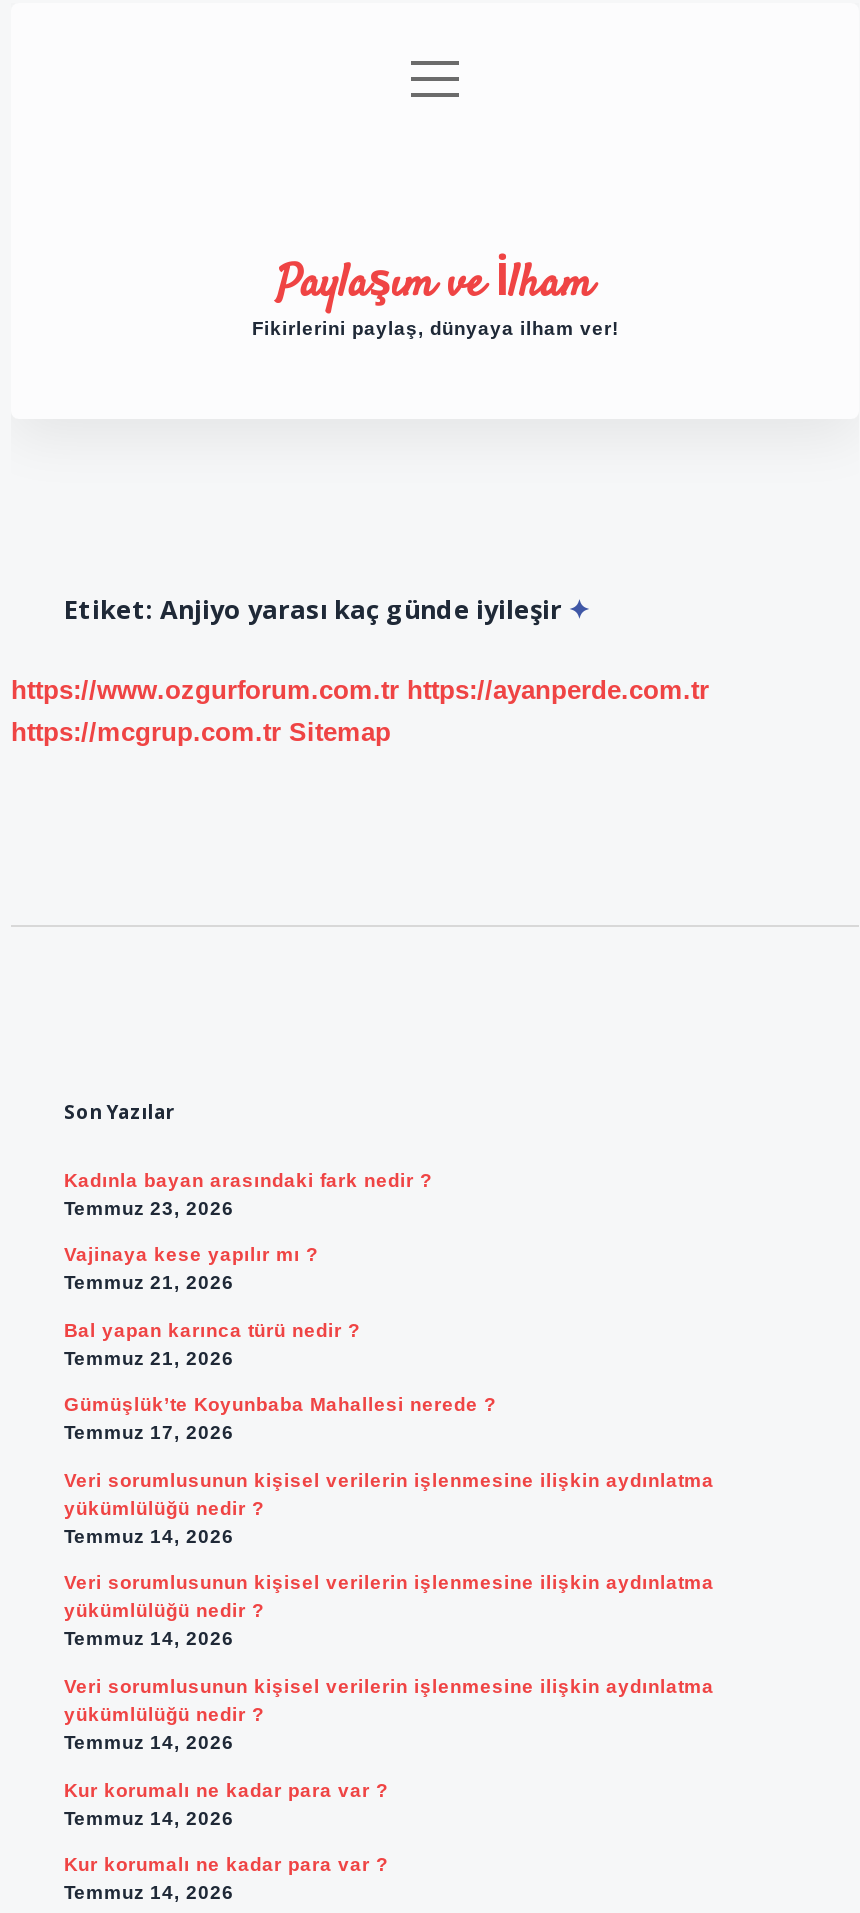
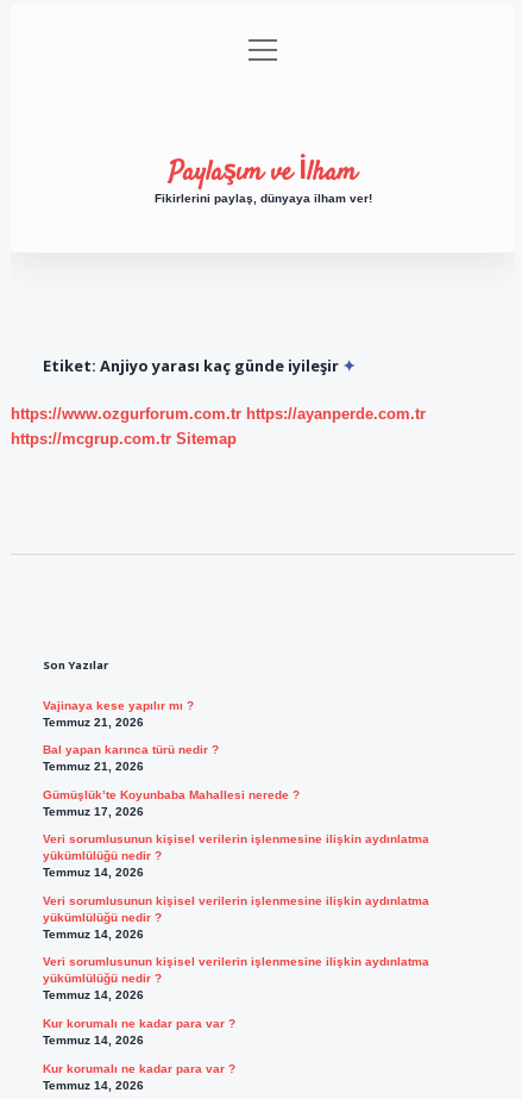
- Kadınla bayan arasındaki fark nedir ?
- Temmuz 23, 2026
